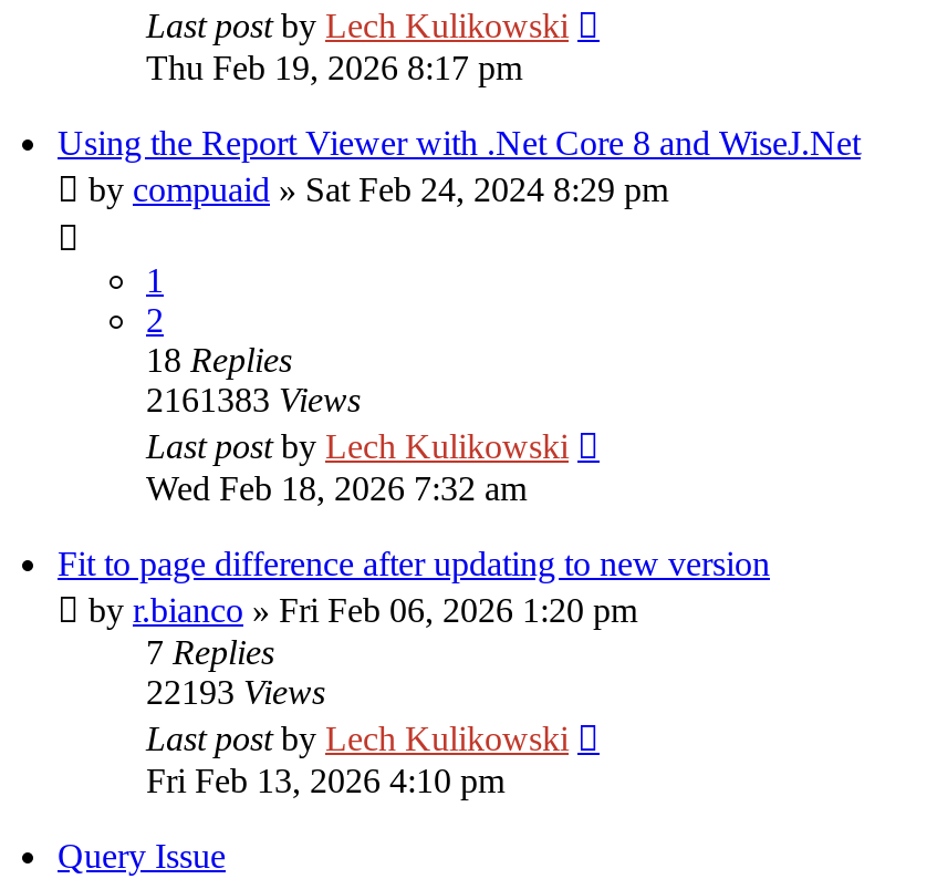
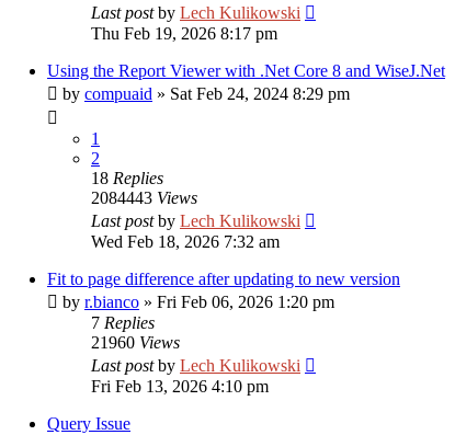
- 2161383 Views
+ 2084443 Views

- 22193 Views
+ 21960 Views
